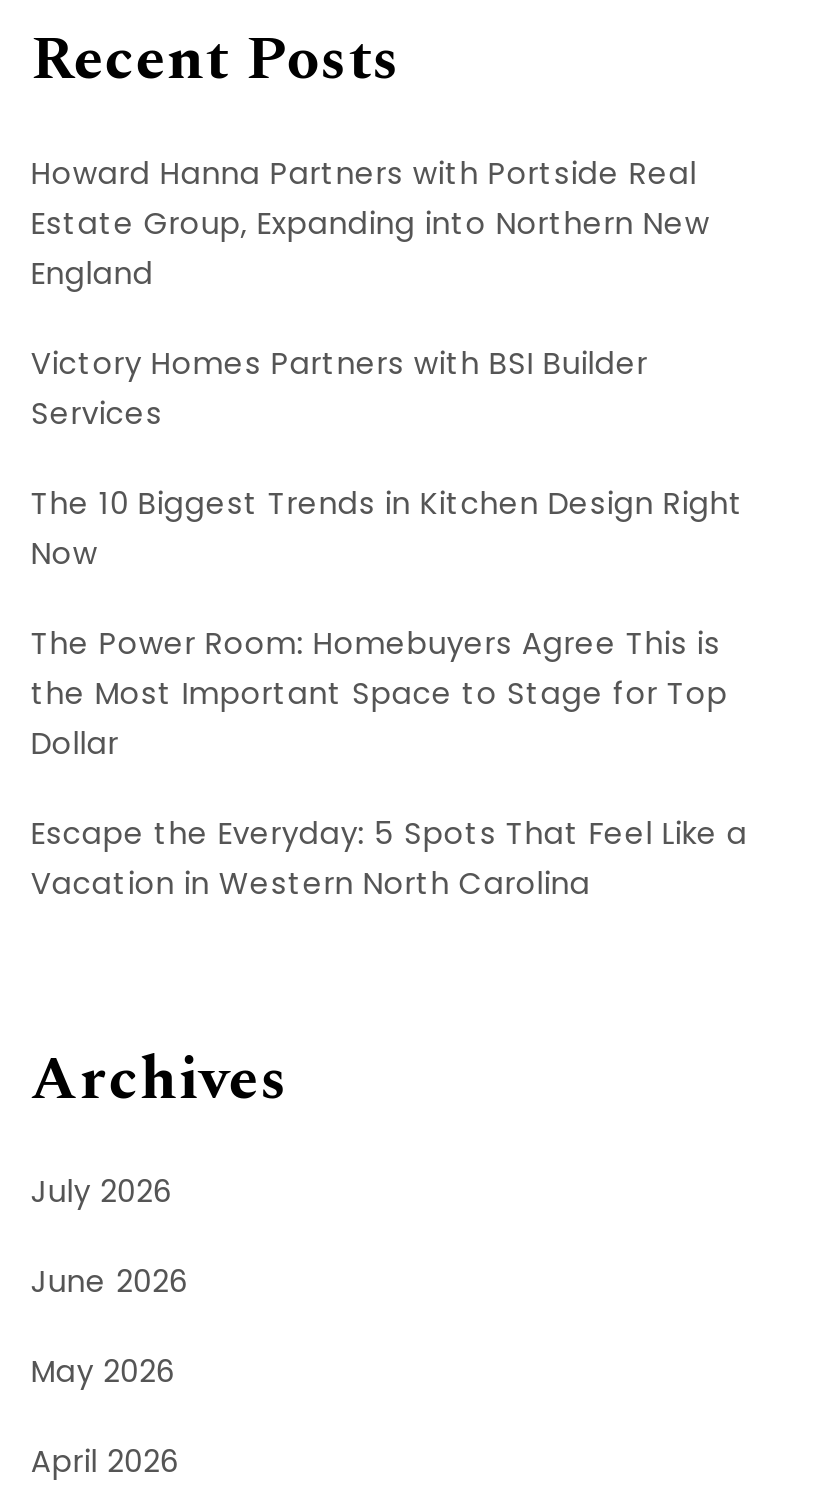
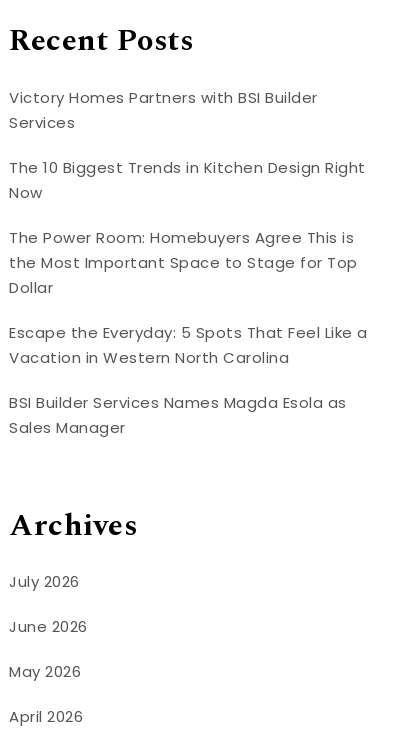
- Howard Hanna Partners with Portside Real
- Estate Group, Expanding into Northern New
- England

moved up: Victory Homes Partners with BSI Builder | Services | The 10 Biggest Trends in Kitchen Design Right | ... | Escape the Everyday: 5 Spots That Feel Like a | Vacation in Western North Carolina

+ BSI Builder Services Names Magda Esola as
+ Sales Manager
